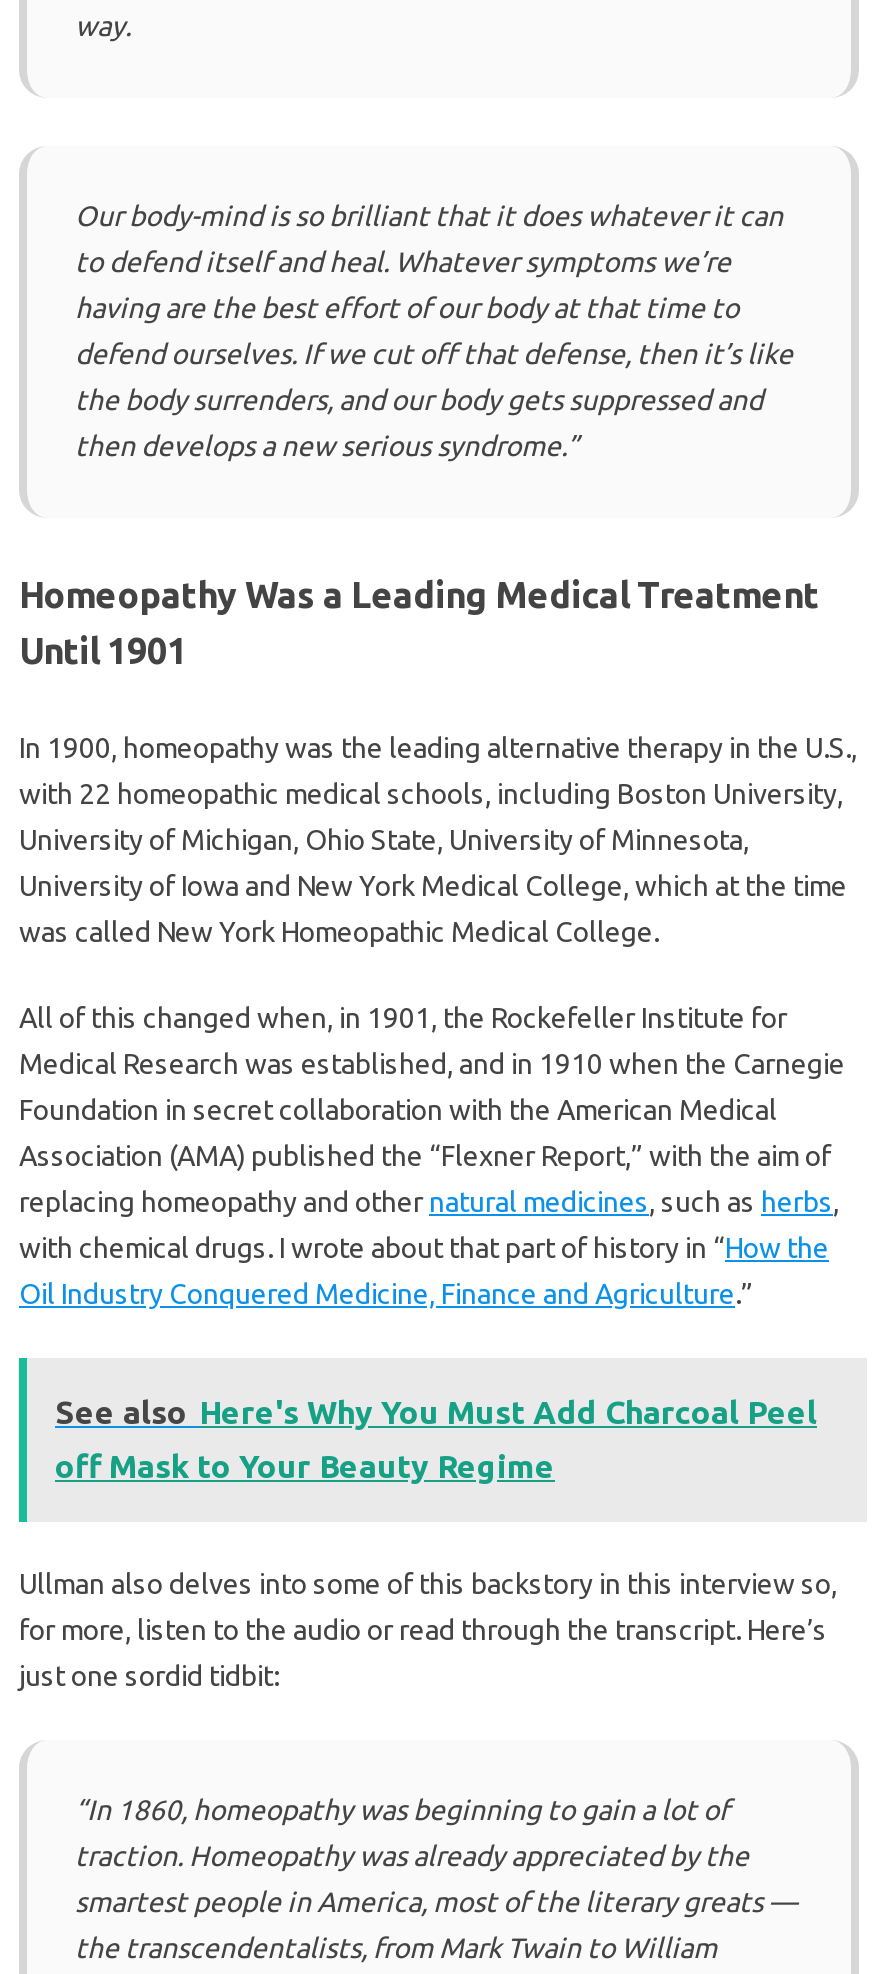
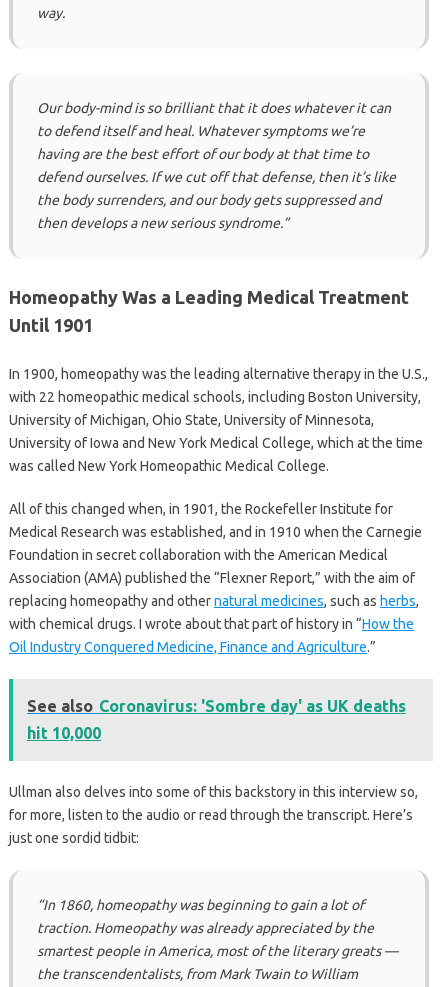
- See also Here's Why You Must Add Charcoal Peel
+ See also Coronavirus: 'Sombre day' as UK deaths

- off Mask to Your Beauty Regime
+ hit 10,000
